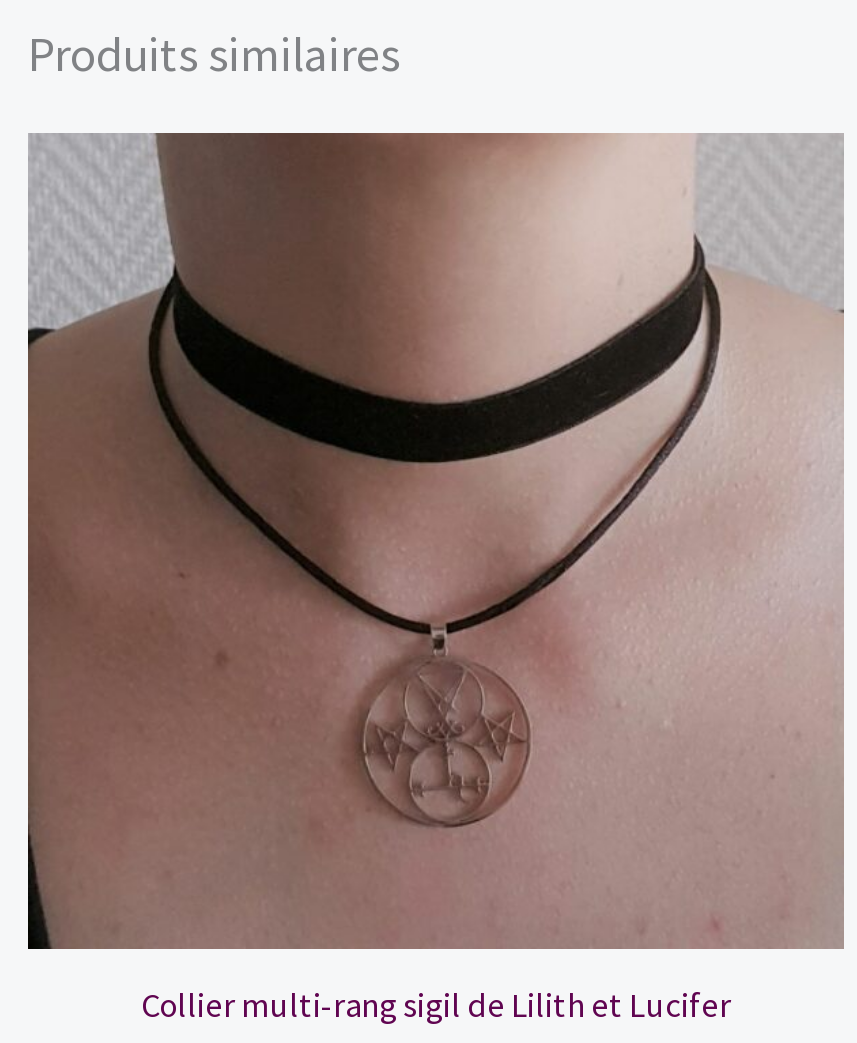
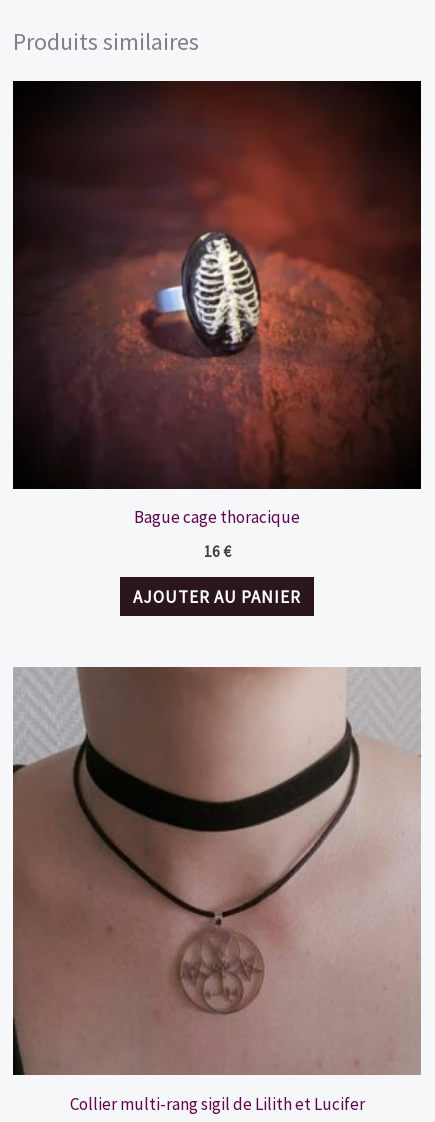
+ [image]
+ Bague cage thoracique
+ 16 €
+ AJOUTER AU PANIER
